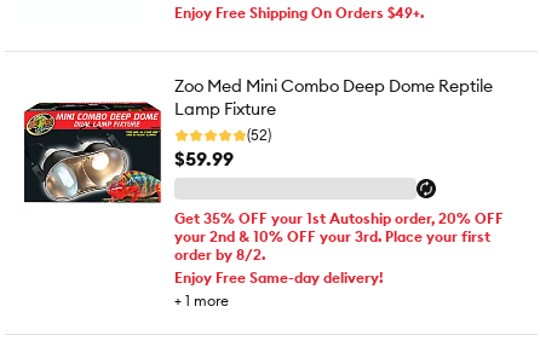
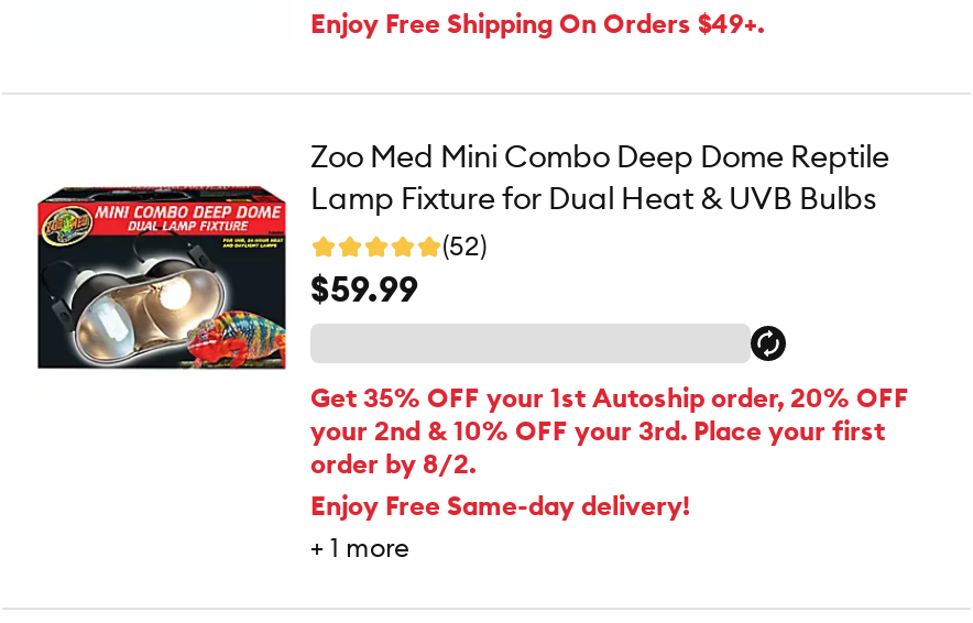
- Lamp Fixture
+ Lamp Fixture for Dual Heat & UVB Bulbs
